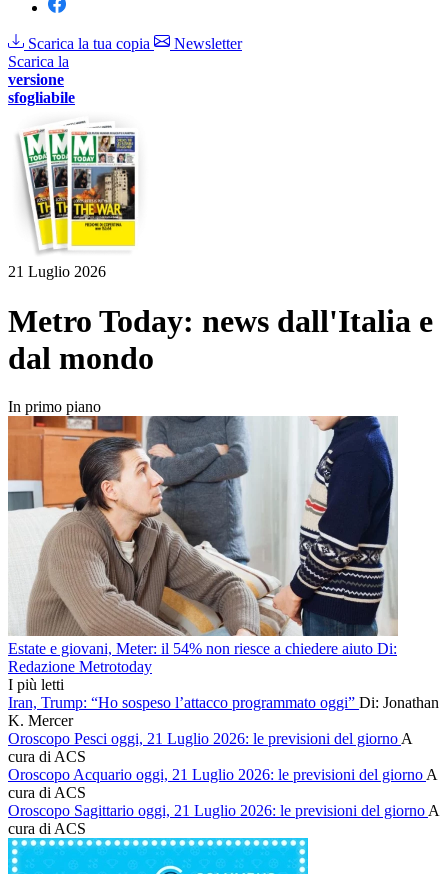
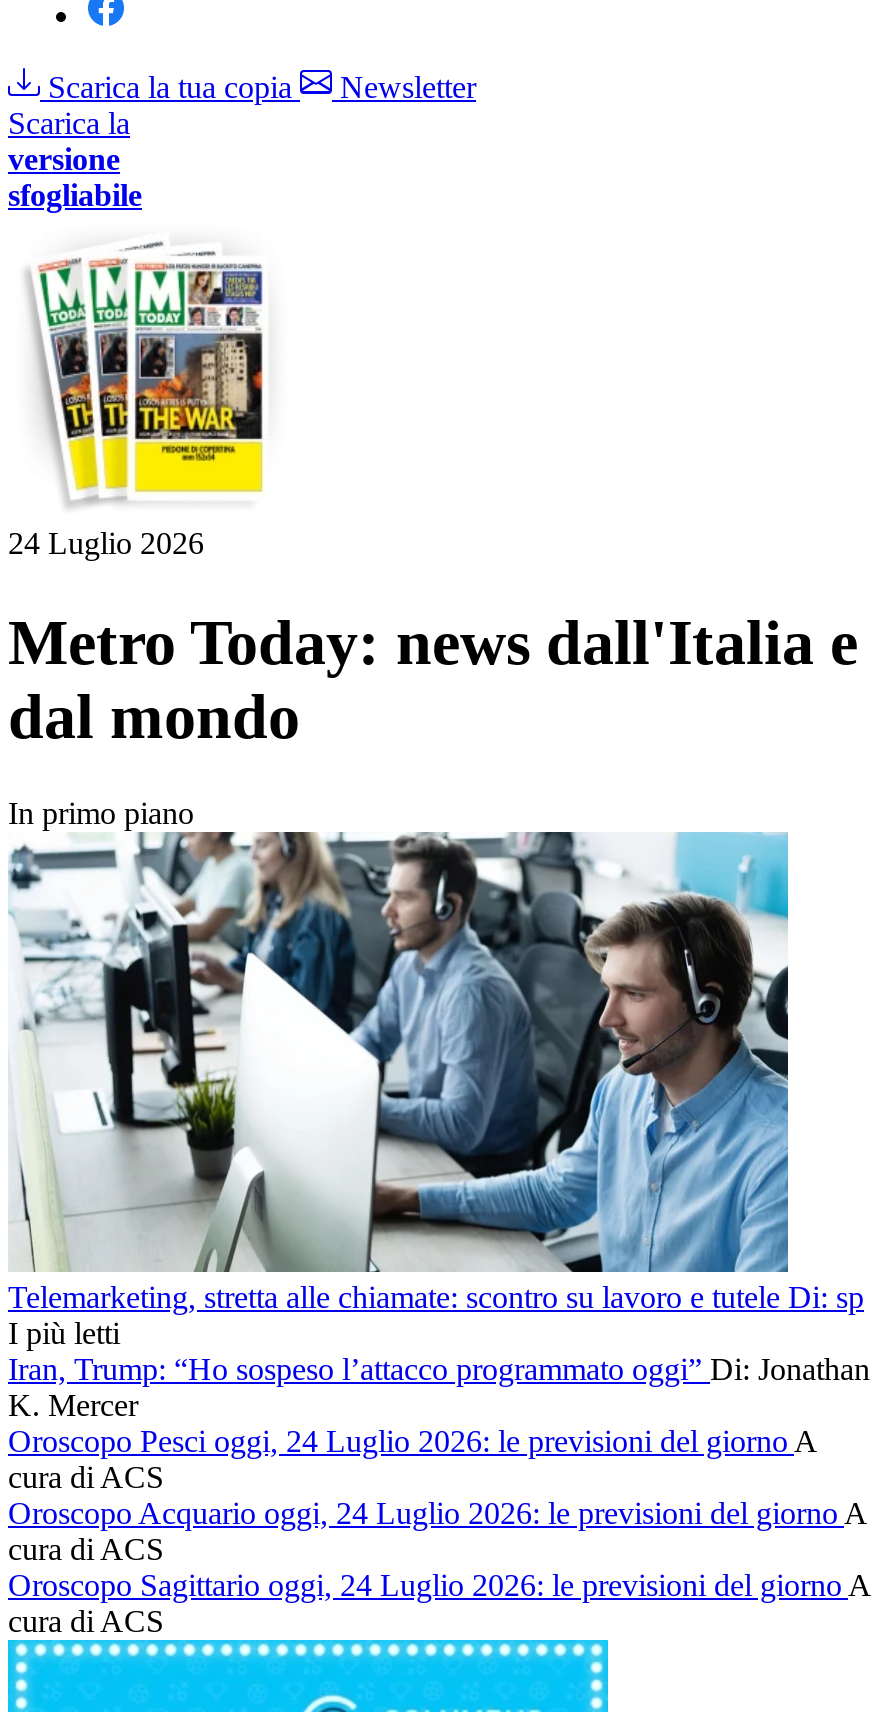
- 21 Luglio 2026
+ 24 Luglio 2026

- [image]
- Estate e giovani, Meter: il 54% non riesce a chiedere aiuto Di:
- Redazione Metrotoday
+ [image]
+ Telemarketing, stretta alle chiamate: scontro su lavoro e tutele Di: sp

- Oroscopo Pesci oggi, 21 Luglio 2026: le previsioni del giorno A
+ Oroscopo Pesci oggi, 24 Luglio 2026: le previsioni del giorno A

- Oroscopo Acquario oggi, 21 Luglio 2026: le previsioni del giorno A
+ Oroscopo Acquario oggi, 24 Luglio 2026: le previsioni del giorno A

- Oroscopo Sagittario oggi, 21 Luglio 2026: le previsioni del giorno A
+ Oroscopo Sagittario oggi, 24 Luglio 2026: le previsioni del giorno A
